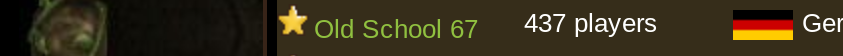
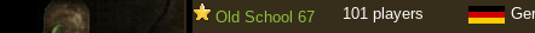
- Old School 67 437 players
+ Old School 67 101 players
